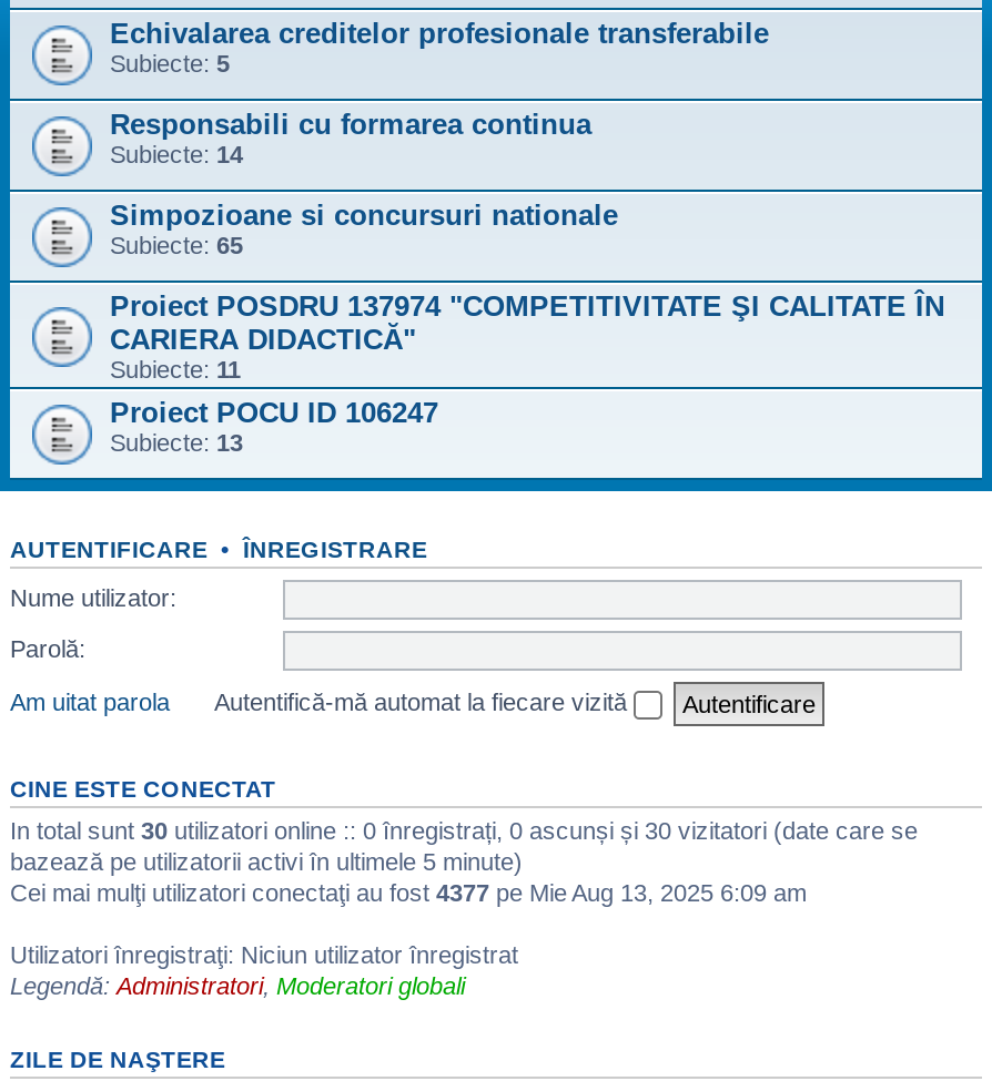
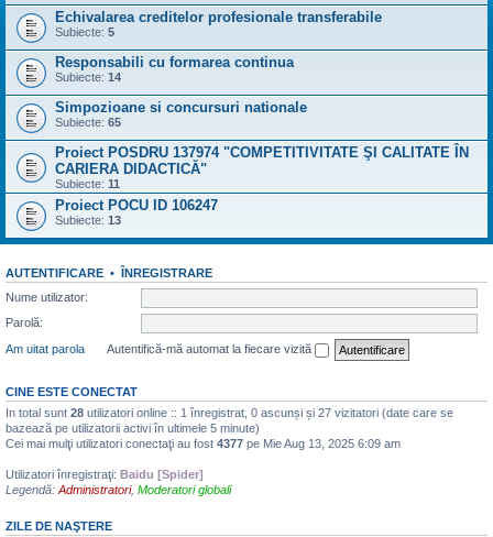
- In total sunt 30 utilizatori online :: 0 înregistrați, 0 ascunși și 30 vizitatori (date care se
+ In total sunt 28 utilizatori online :: 1 înregistrat, 0 ascunși și 27 vizitatori (date care se

- Utilizatori înregistraţi: Niciun utilizator înregistrat
+ Utilizatori înregistraţi: Baidu [Spider]
